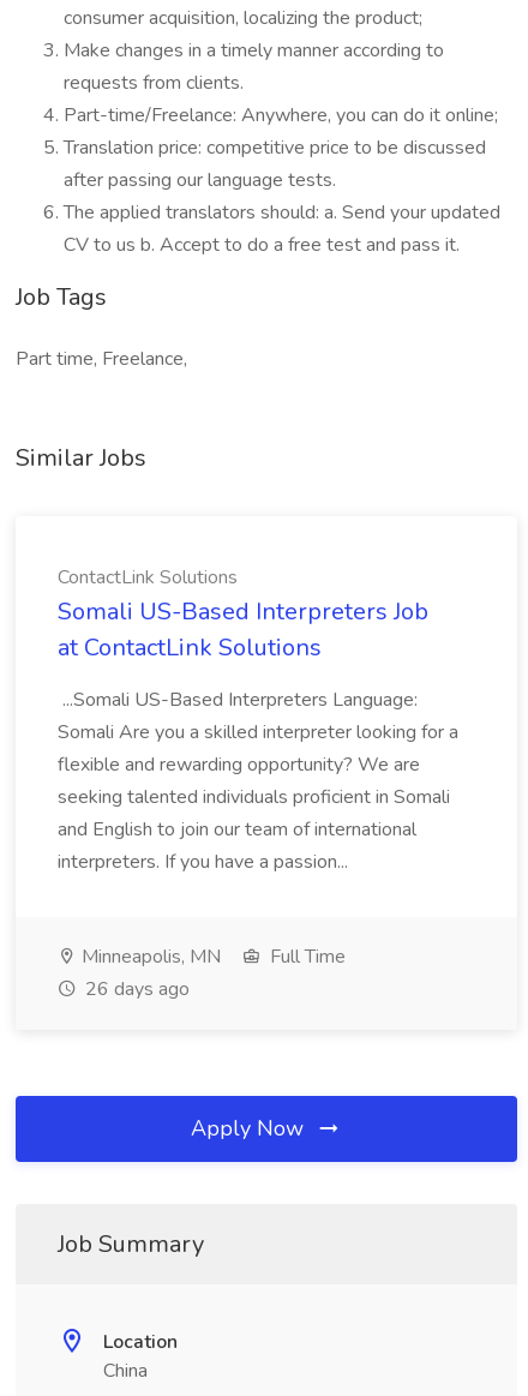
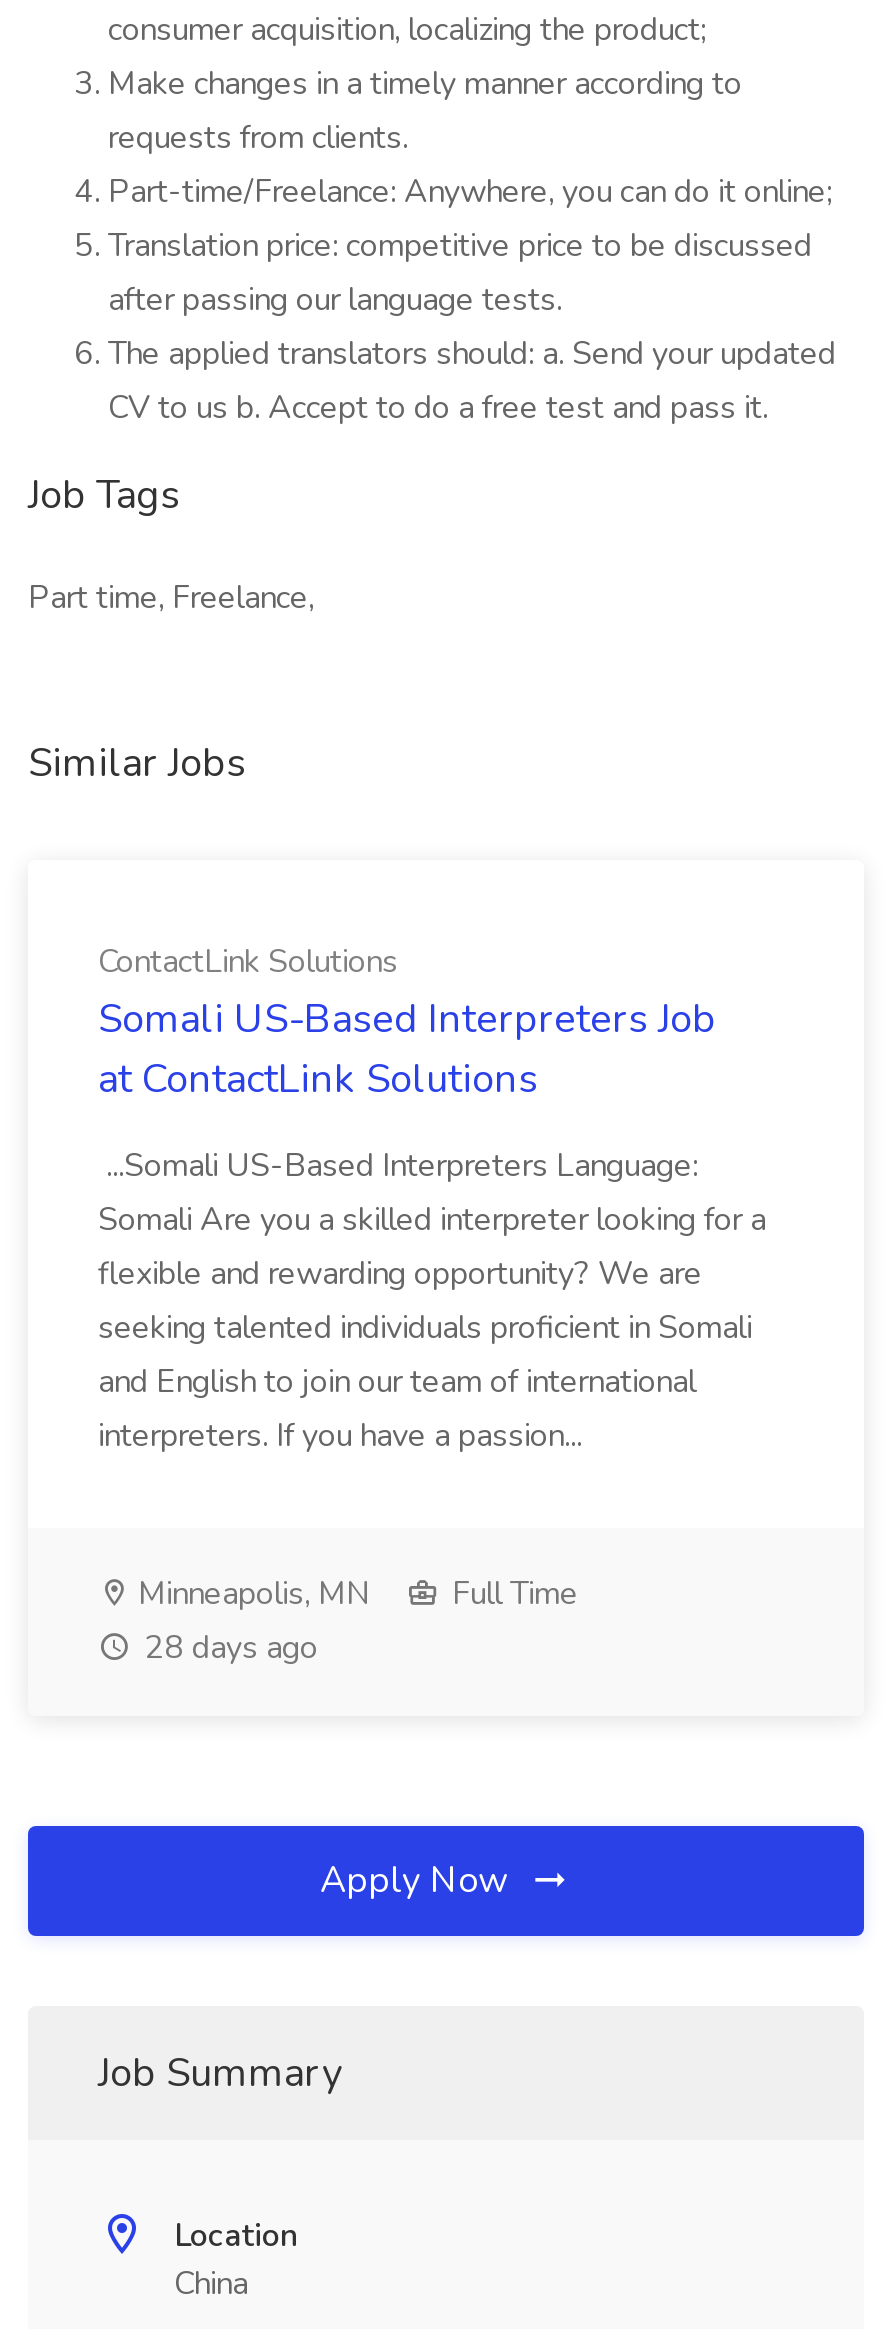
- 26 days ago
+ 28 days ago
